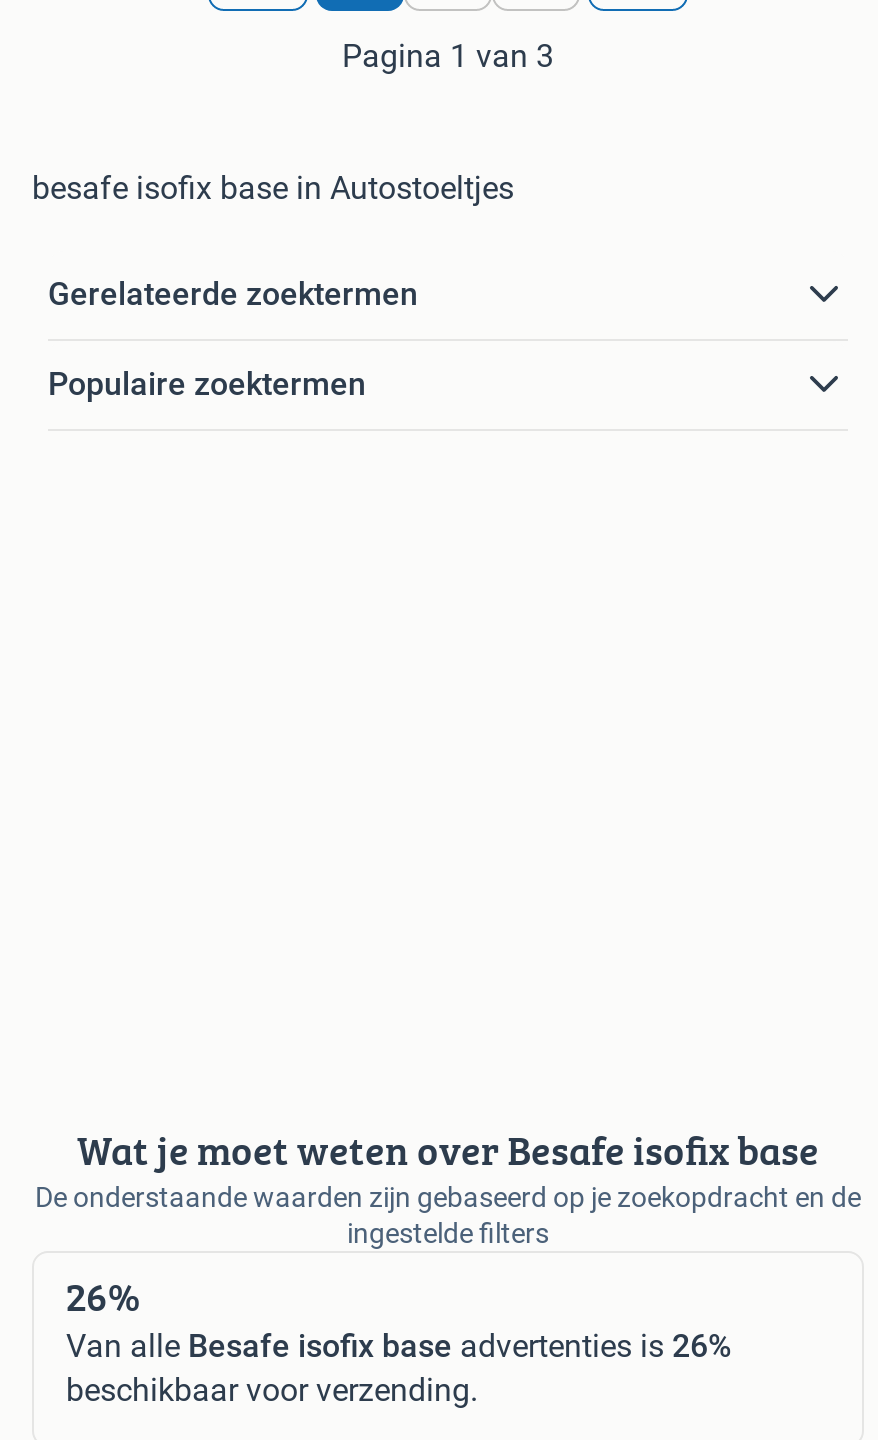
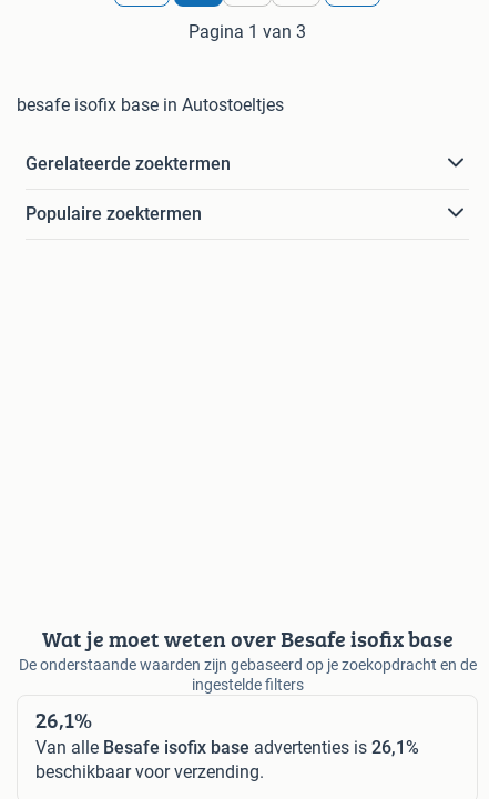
- 26%
+ 26,1%

- Van alle Besafe isofix base advertenties is 26%
+ Van alle Besafe isofix base advertenties is 26,1%
